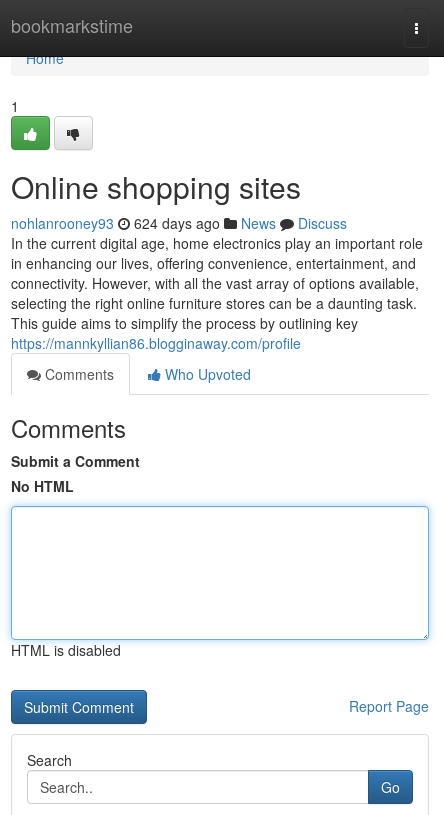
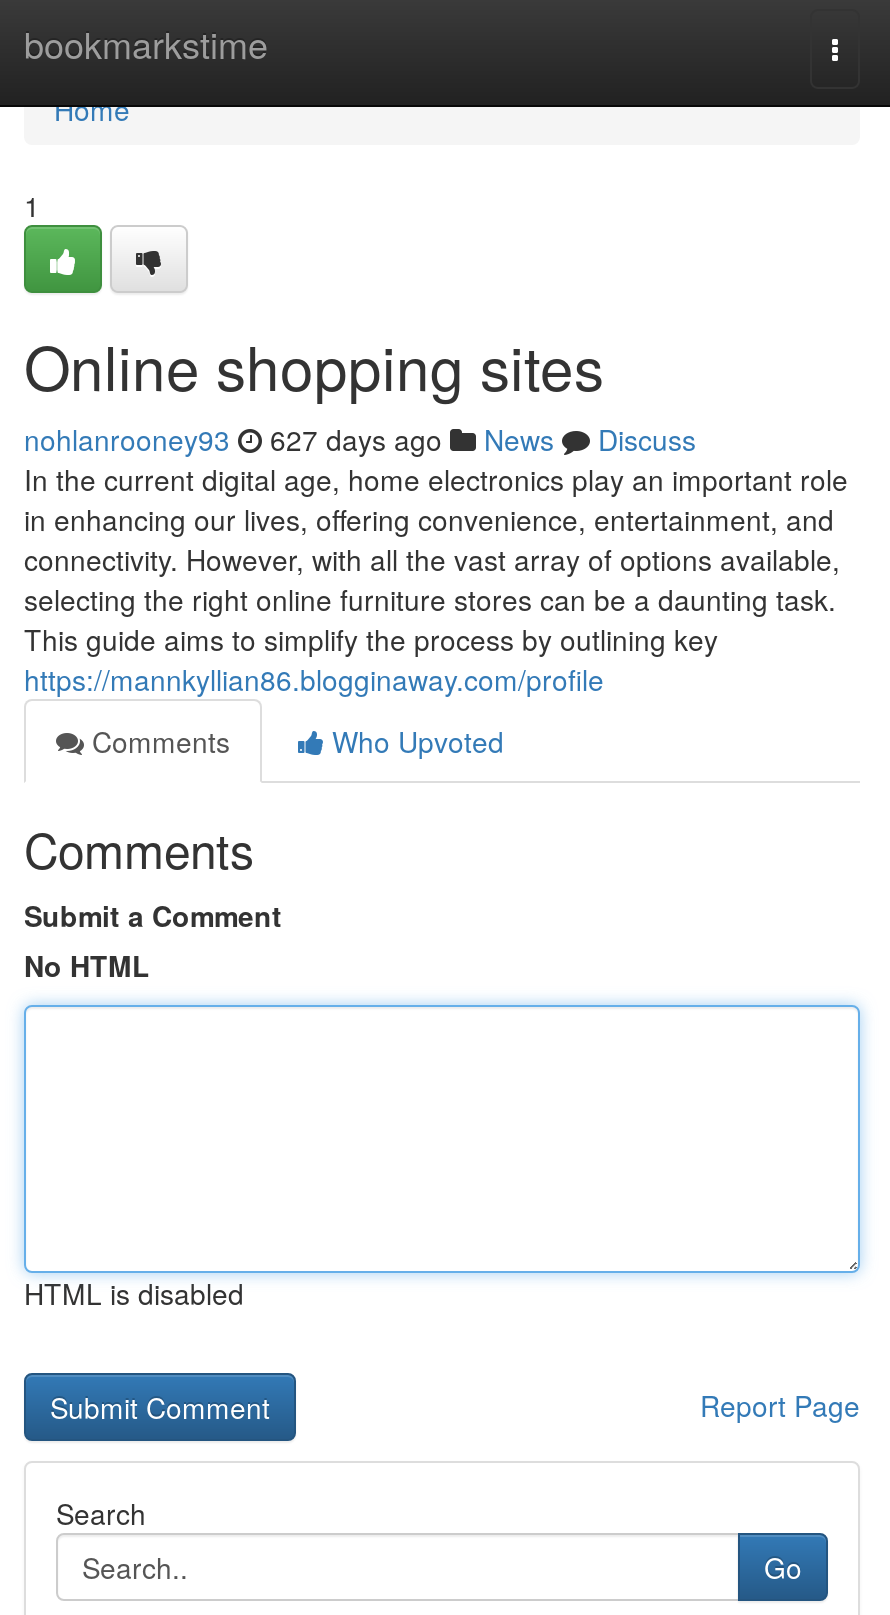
- nohlanrooney93 624 days ago News Discuss
+ nohlanrooney93 627 days ago News Discuss
